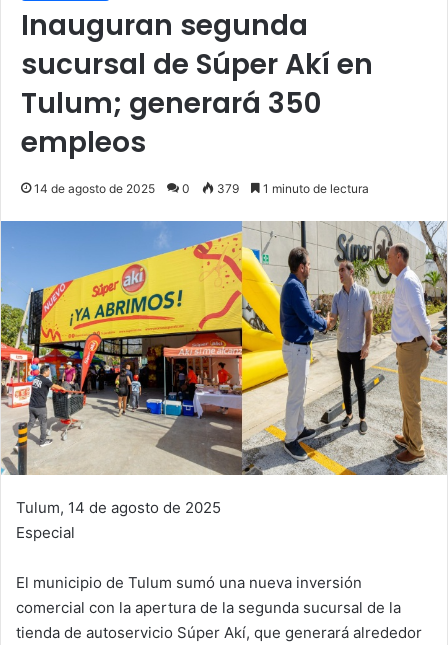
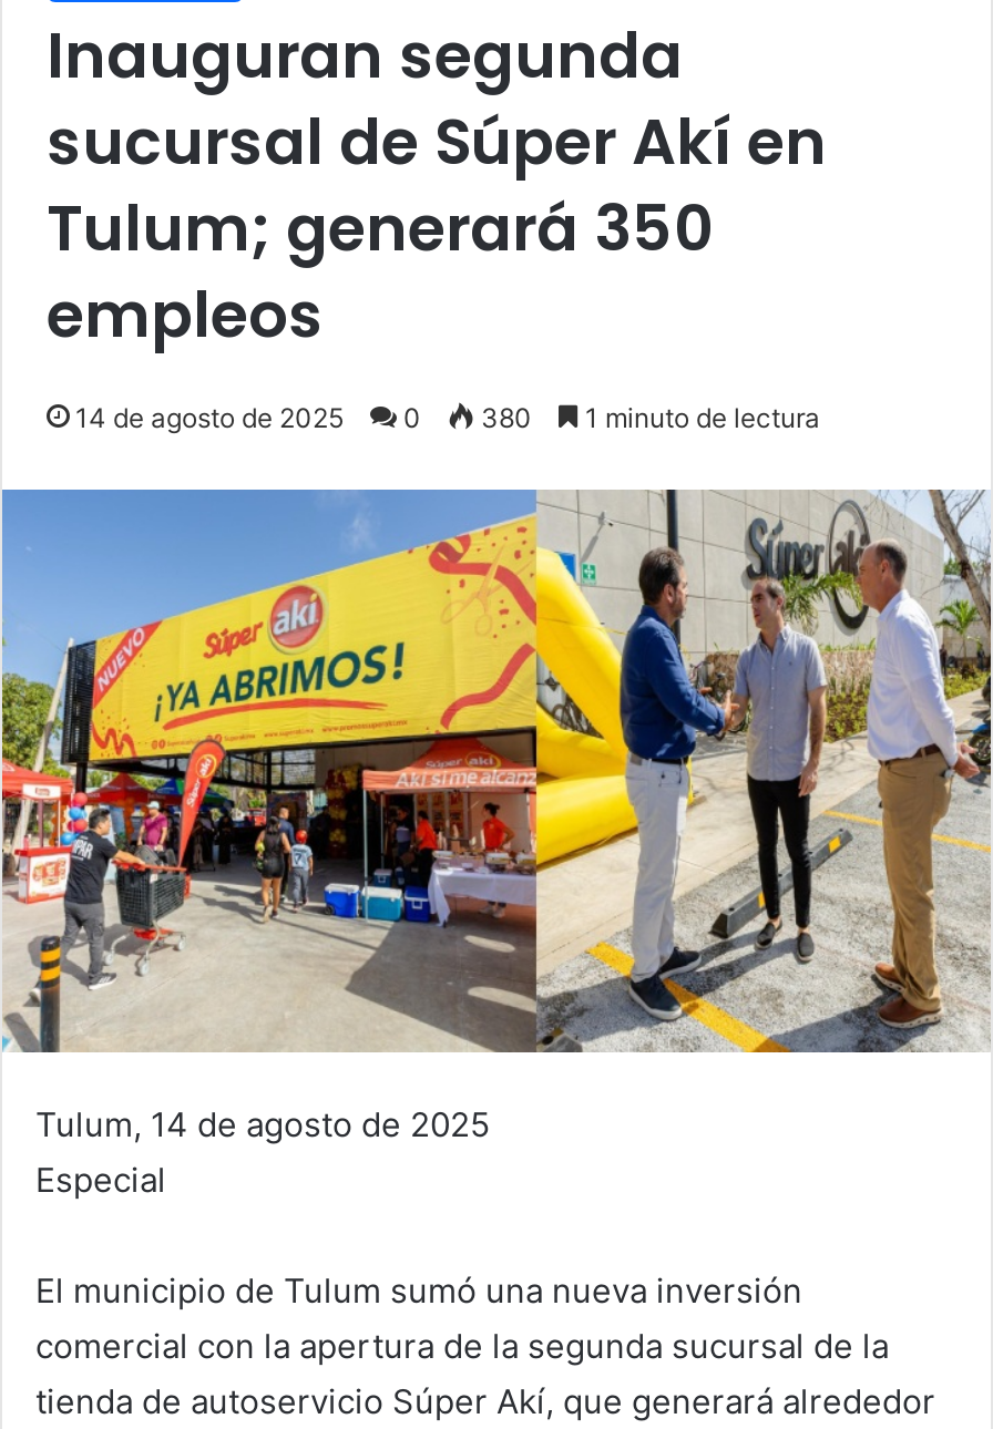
- 14 de agosto de 2025 0 379 1 minuto de lectura
+ 14 de agosto de 2025 0 380 1 minuto de lectura
